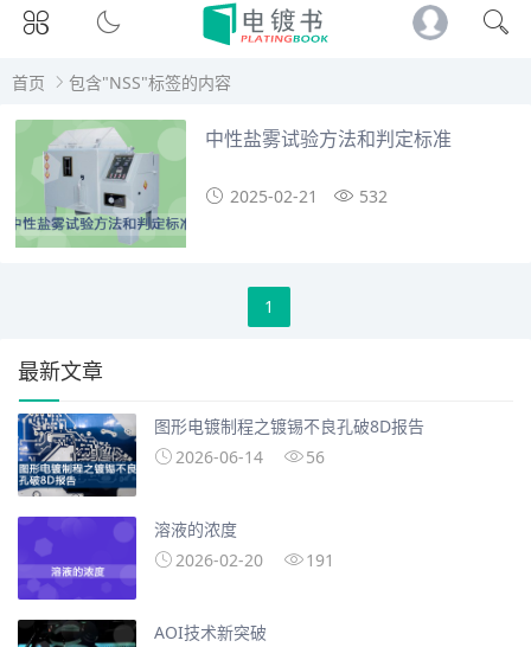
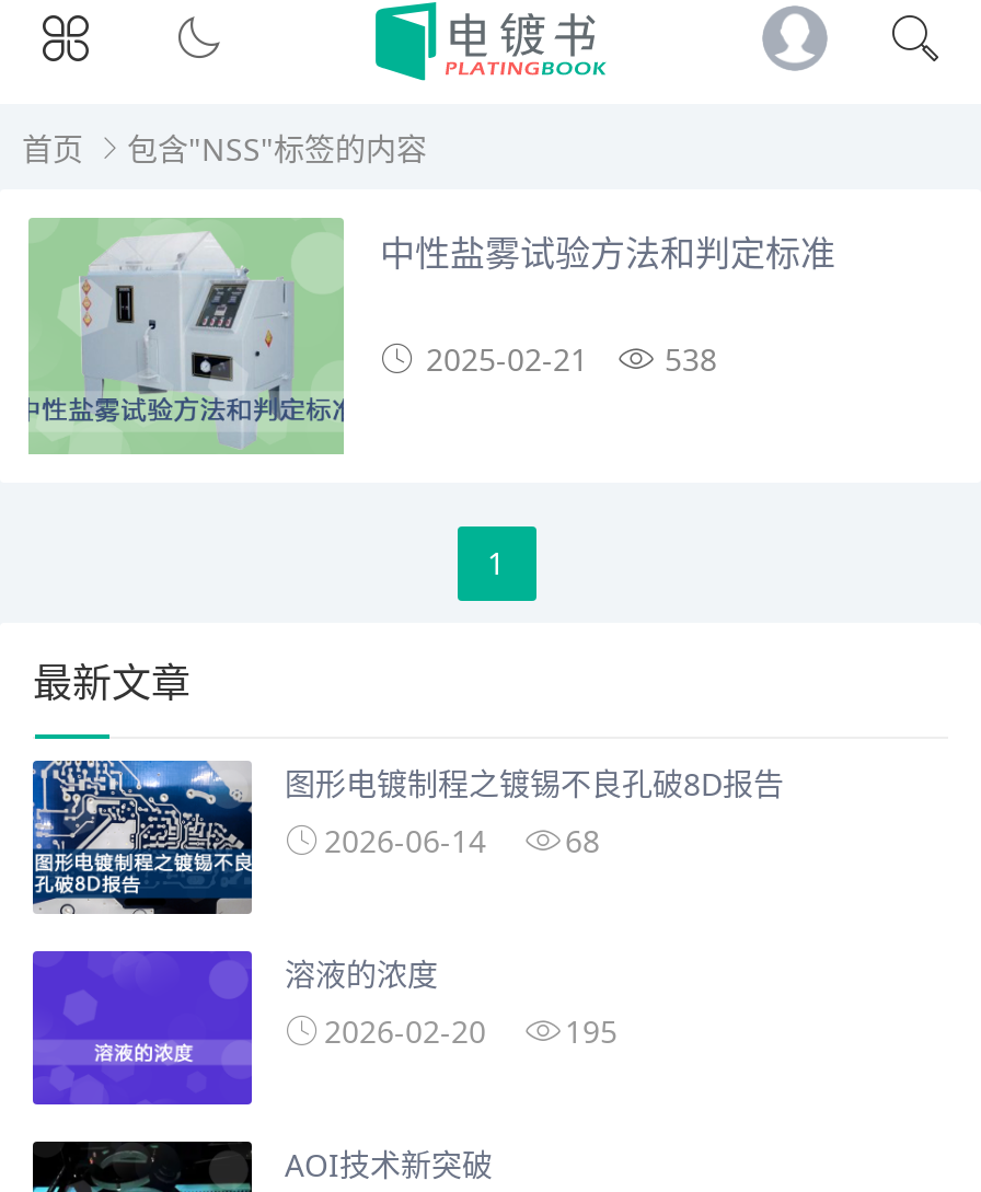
- 2025-02-21 532
+ 2025-02-21 538

- 2026-06-14 56
+ 2026-06-14 68

- 2026-02-20 191
+ 2026-02-20 195
